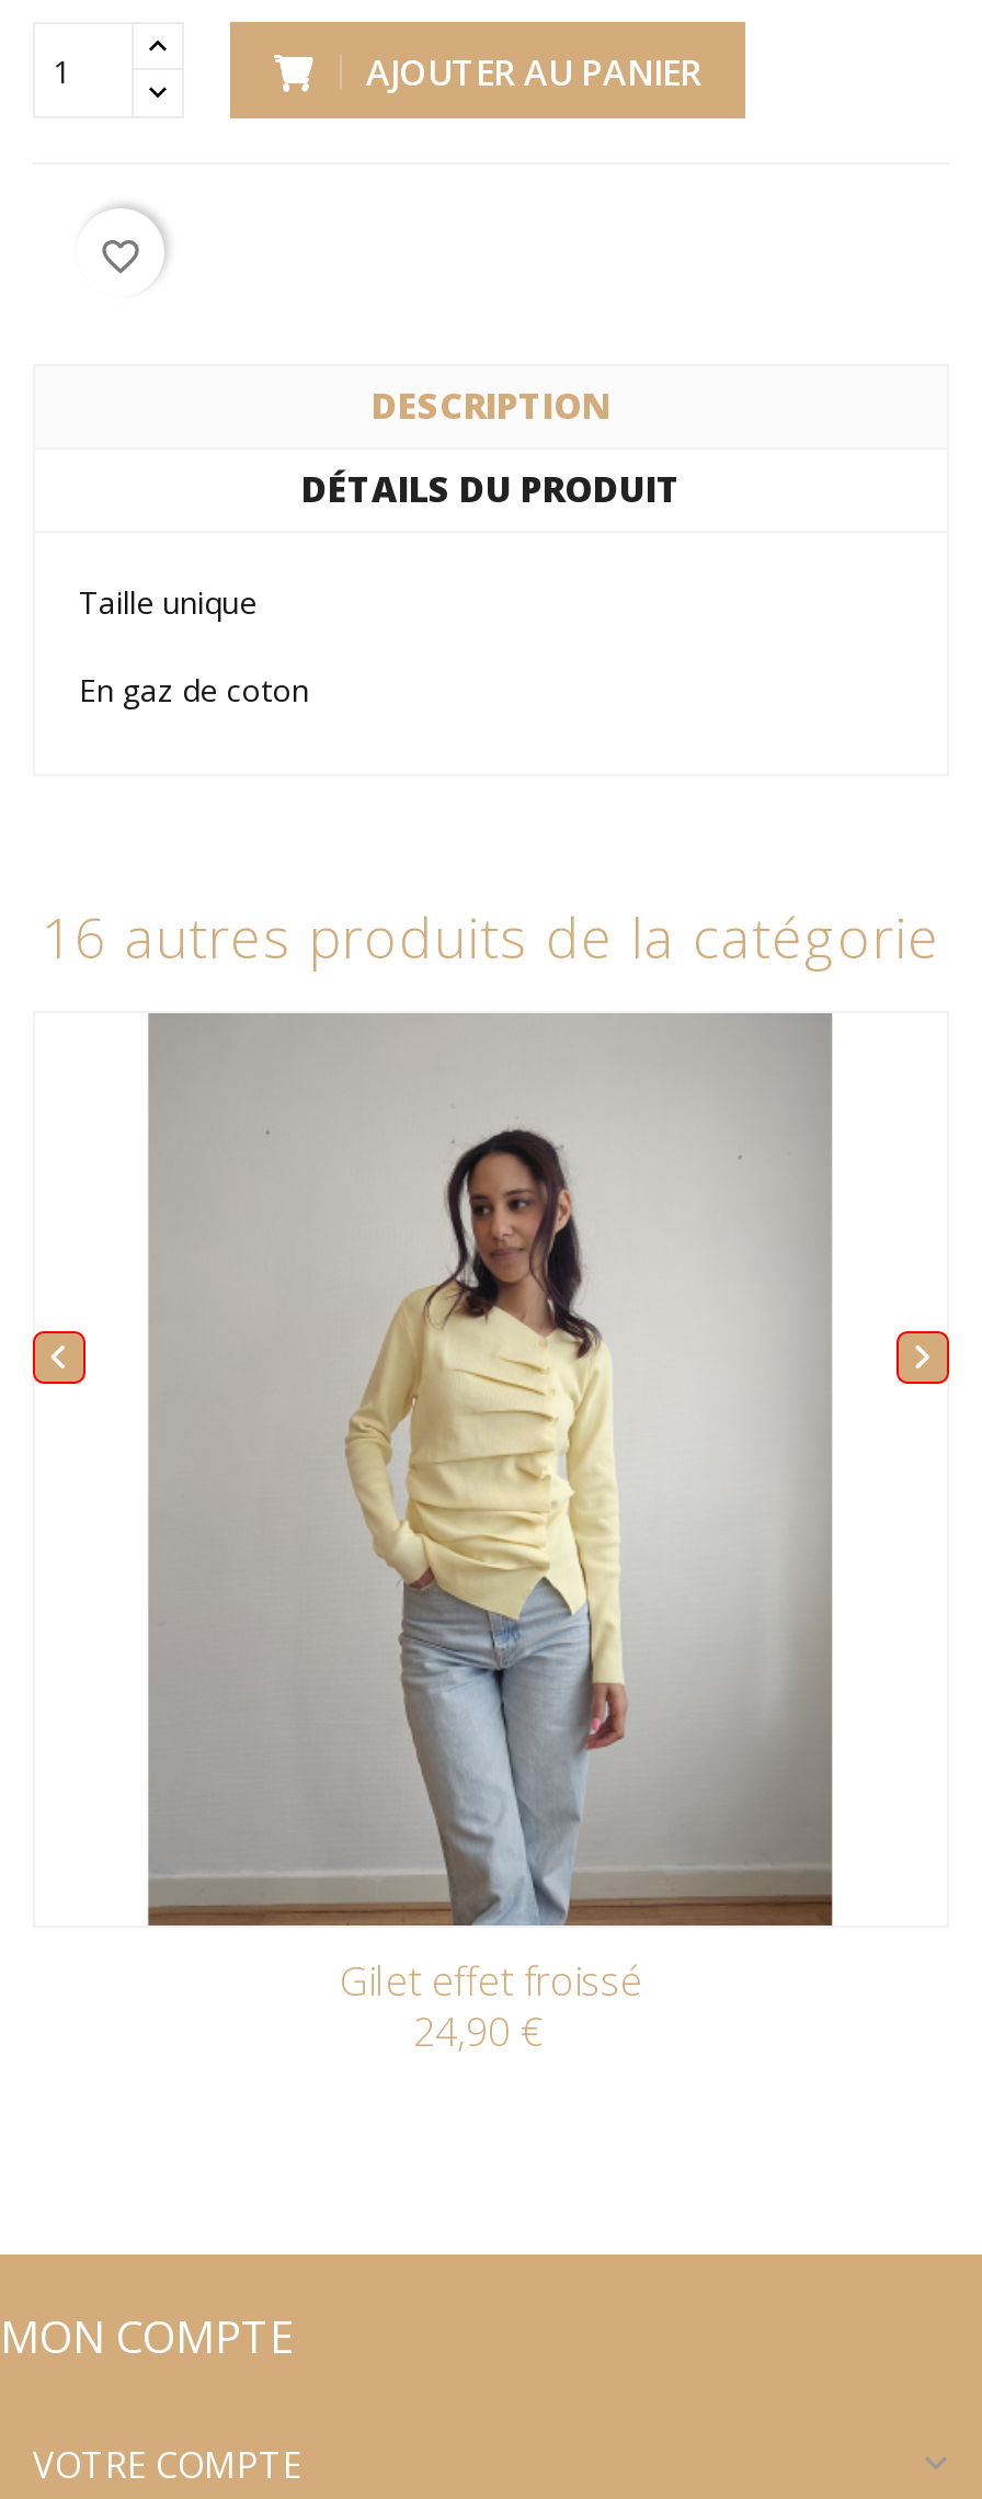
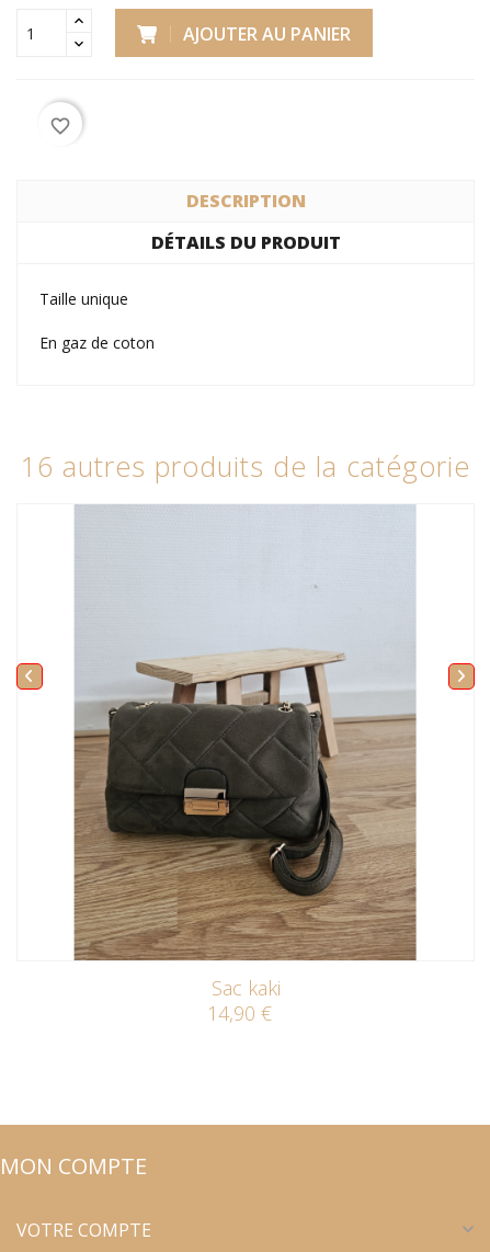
- [image]
- Gilet effet froissé
- 24,90 €
+ [image]
+ Sac kaki
+ 14,90 €
